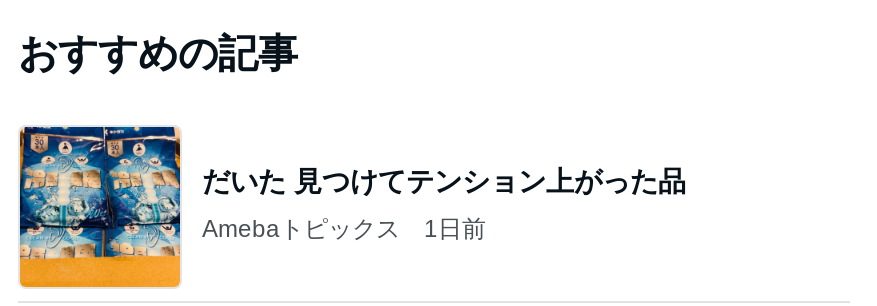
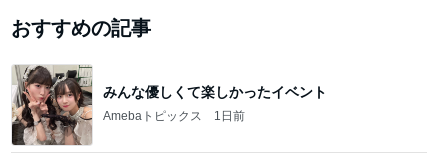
- [image]
- だいた 見つけてテンション上がった品
+ [image]
+ みんな優しくて楽しかったイベント
